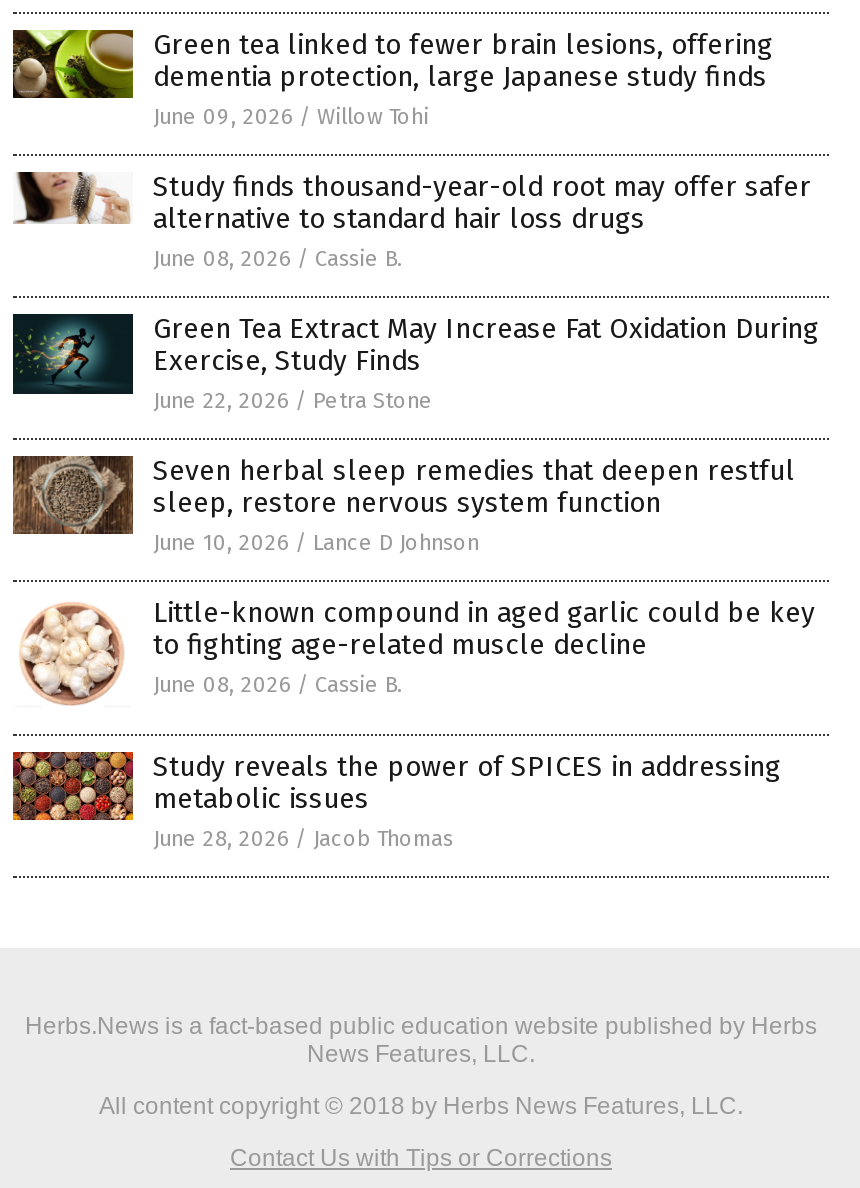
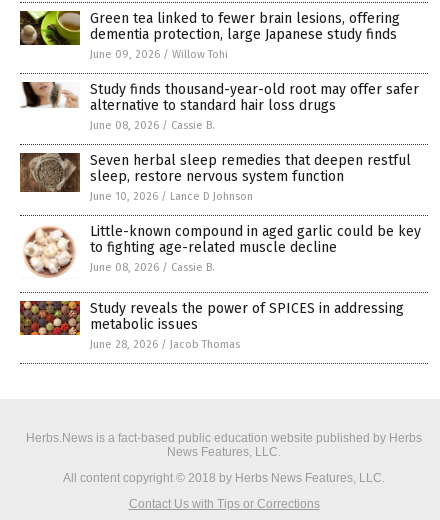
- [image]
- Green Tea Extract May Increase Fat Oxidation During
- Exercise, Study Finds
- June 22, 2026 / Petra Stone
